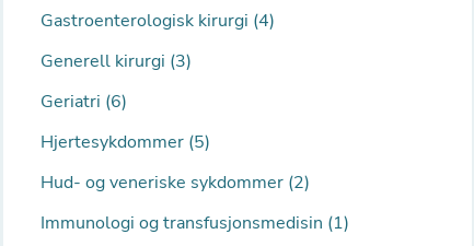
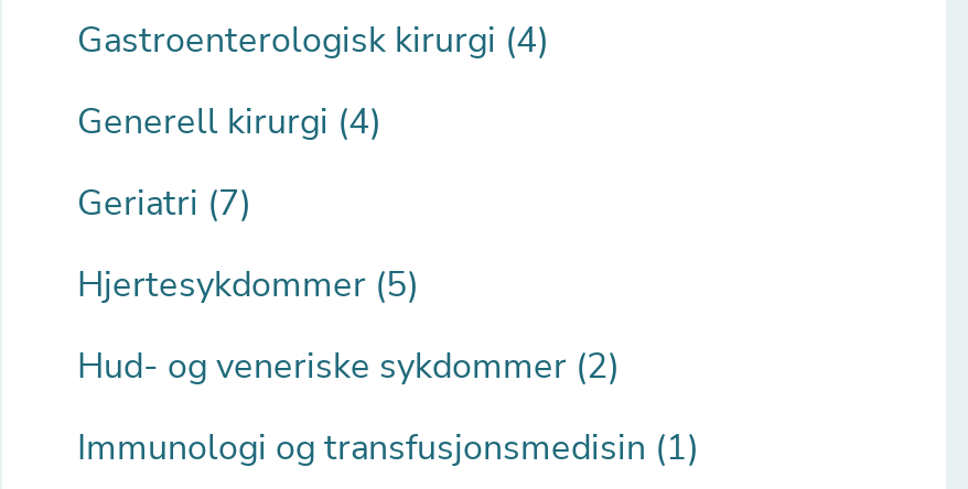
- Generell kirurgi (3)
+ Generell kirurgi (4)

- Geriatri (6)
+ Geriatri (7)
